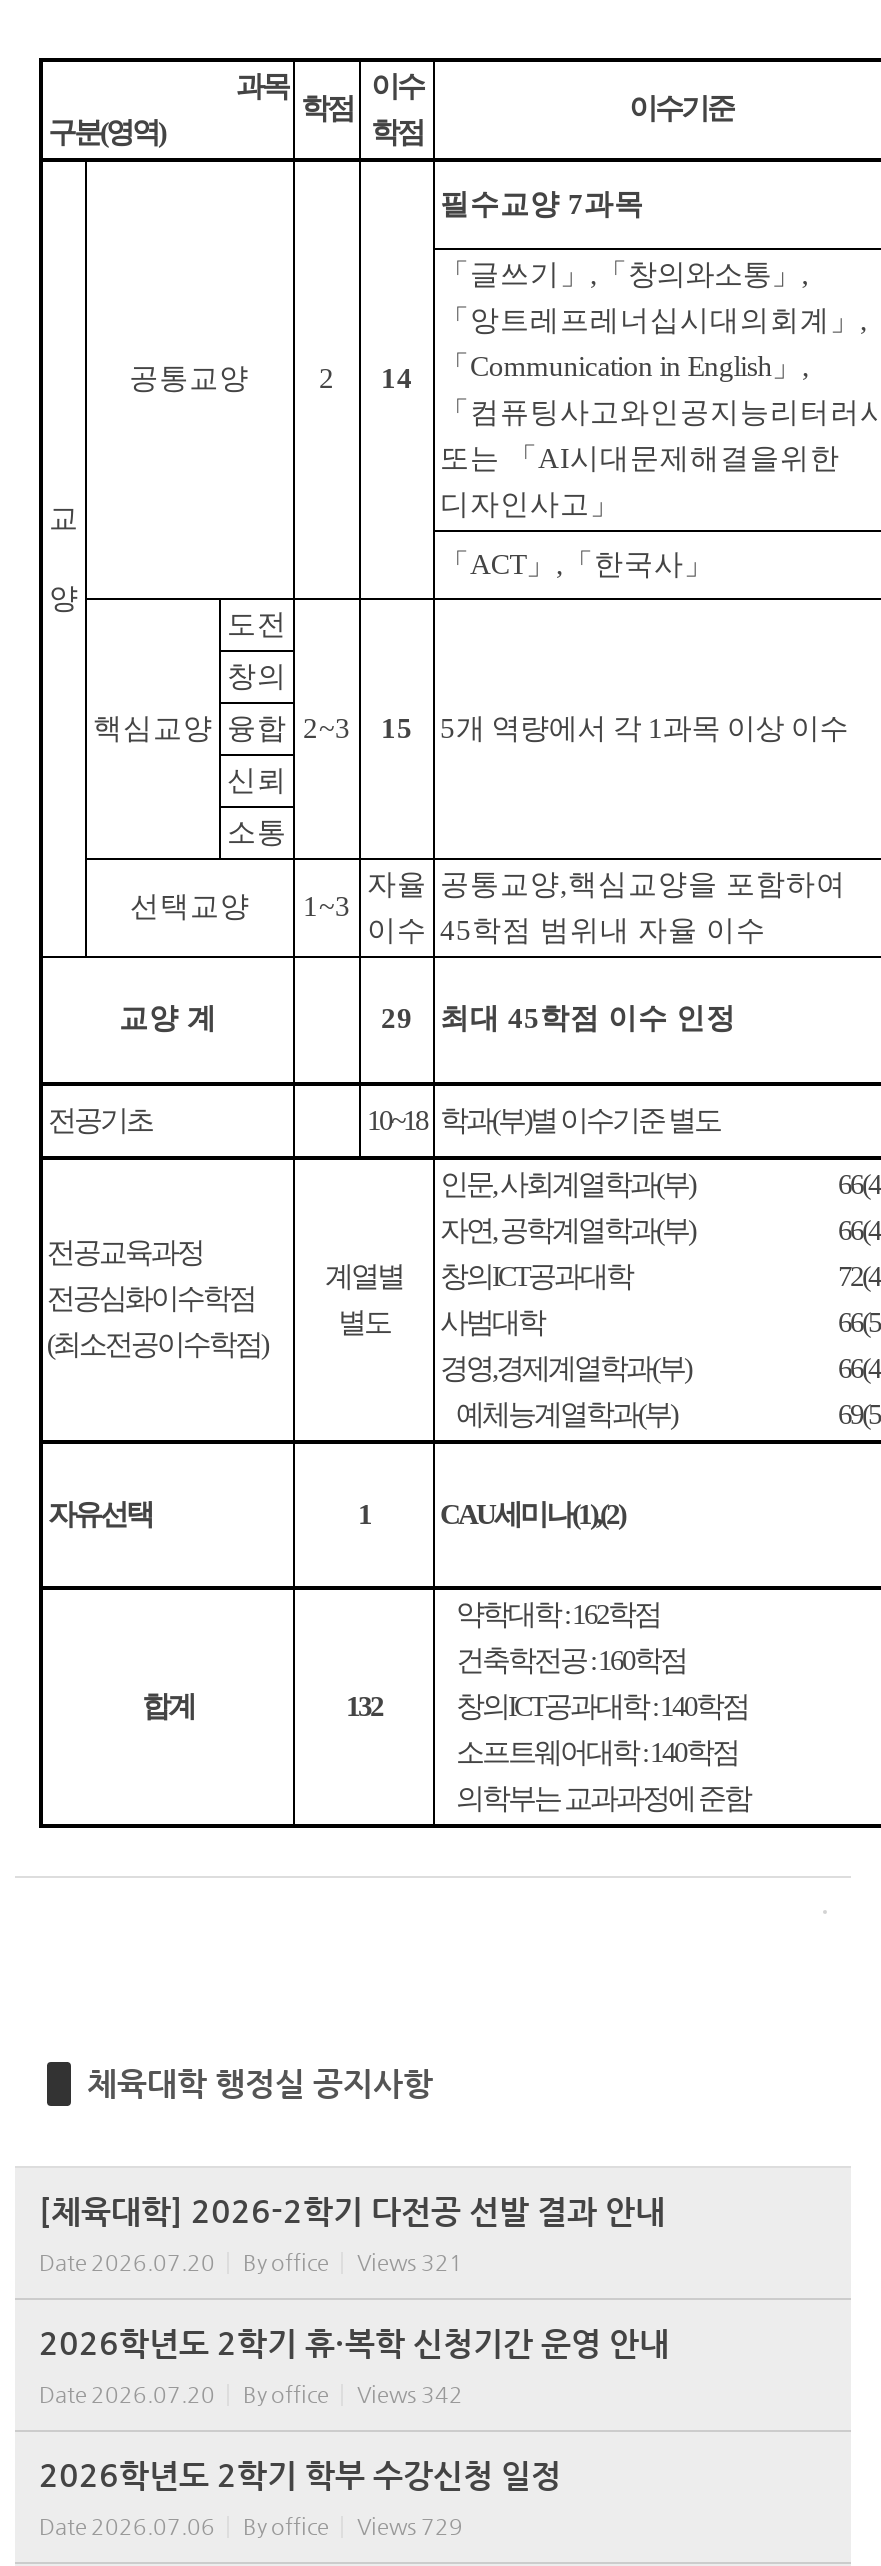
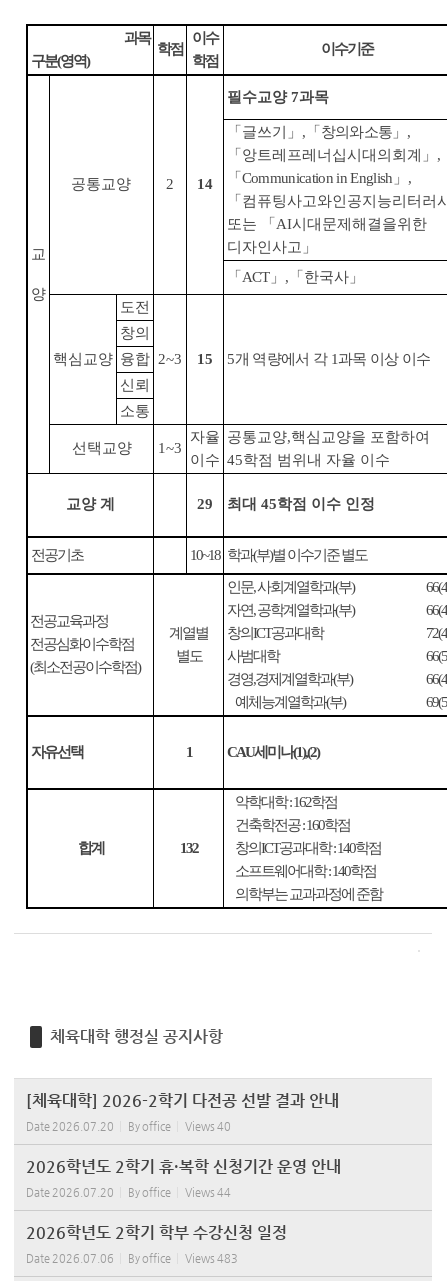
- Date 2026.07.20 By office Views 321
+ Date 2026.07.20 By office Views 40

- Date 2026.07.20 By office Views 342
+ Date 2026.07.20 By office Views 44

- Date 2026.07.06 By office Views 729
+ Date 2026.07.06 By office Views 483
